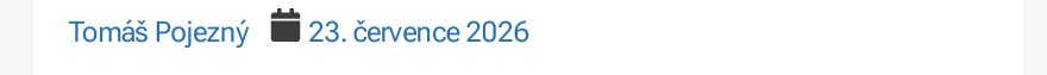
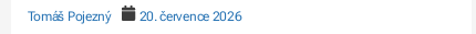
- Tomáš Pojezný 23. července 2026
+ Tomáš Pojezný 20. července 2026
